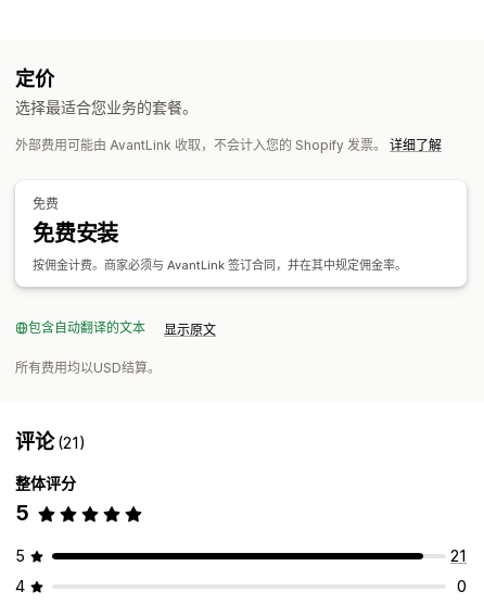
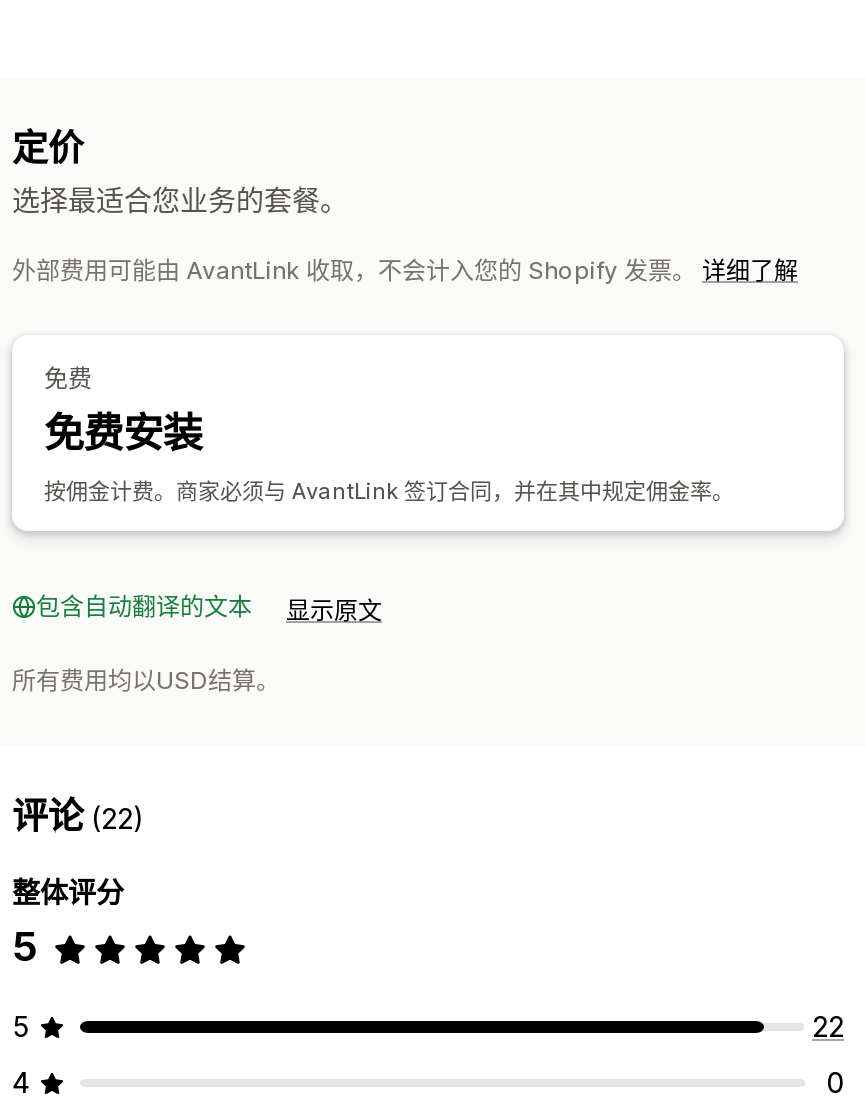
- 评论(21)
+ 评论(22)

- 21
+ 22
